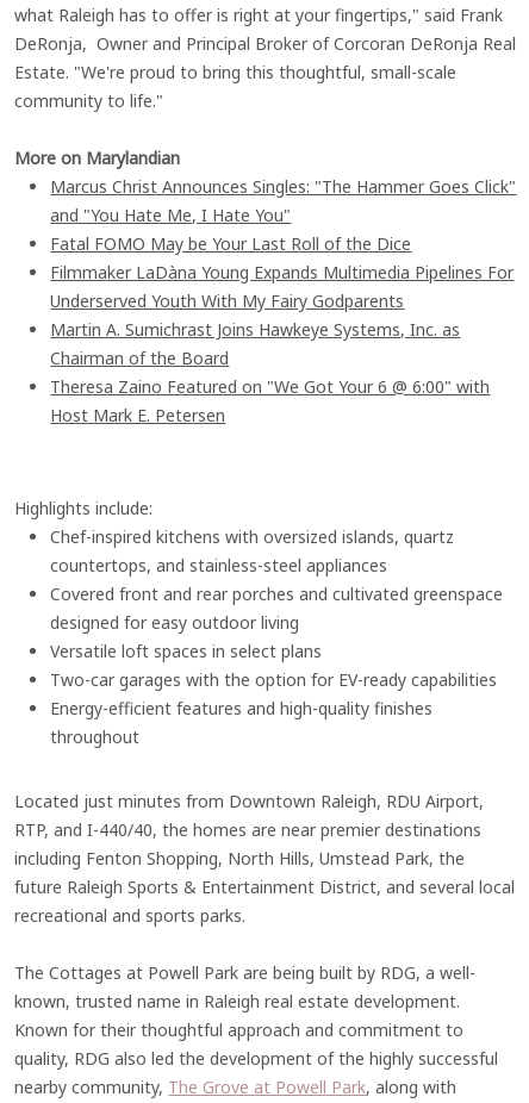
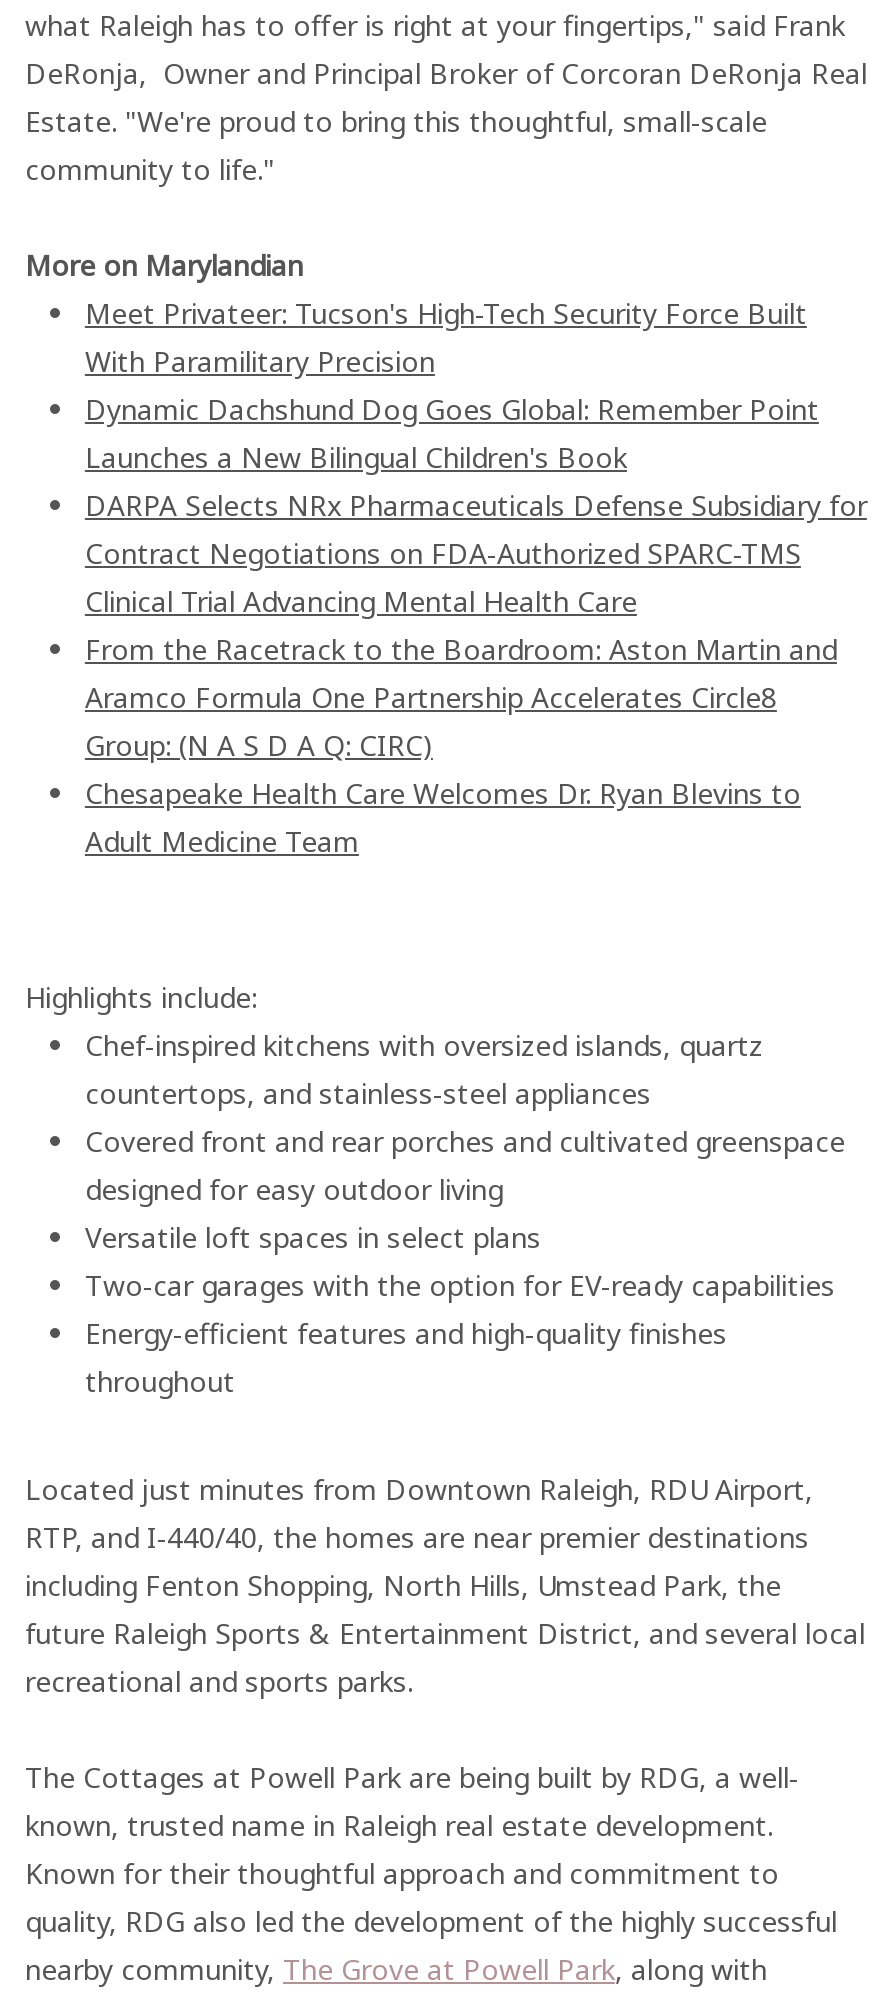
- Marcus Christ Announces Singles: "The Hammer Goes Click"
- and "You Hate Me, I Hate You"
- Fatal FOMO May be Your Last Roll of the Dice
- Filmmaker LaDàna Young Expands Multimedia Pipelines For
- Underserved Youth With My Fairy Godparents
- Martin A. Sumichrast Joins Hawkeye Systems, Inc. as
- Chairman of the Board
- Theresa Zaino Featured on "We Got Your 6 @ 6:00" with
- Host Mark E. Petersen
+ Meet Privateer: Tucson's High-Tech Security Force Built
+ With Paramilitary Precision
+ Dynamic Dachshund Dog Goes Global: Remember Point
+ Launches a New Bilingual Children's Book
+ DARPA Selects NRx Pharmaceuticals Defense Subsidiary for
+ Contract Negotiations on FDA-Authorized SPARC-TMS
+ Clinical Trial Advancing Mental Health Care
+ From the Racetrack to the Boardroom: Aston Martin and
+ Aramco Formula One Partnership Accelerates Circle8
+ Group: (N A S D A Q: CIRC)
+ Chesapeake Health Care Welcomes Dr. Ryan Blevins to
+ Adult Medicine Team
